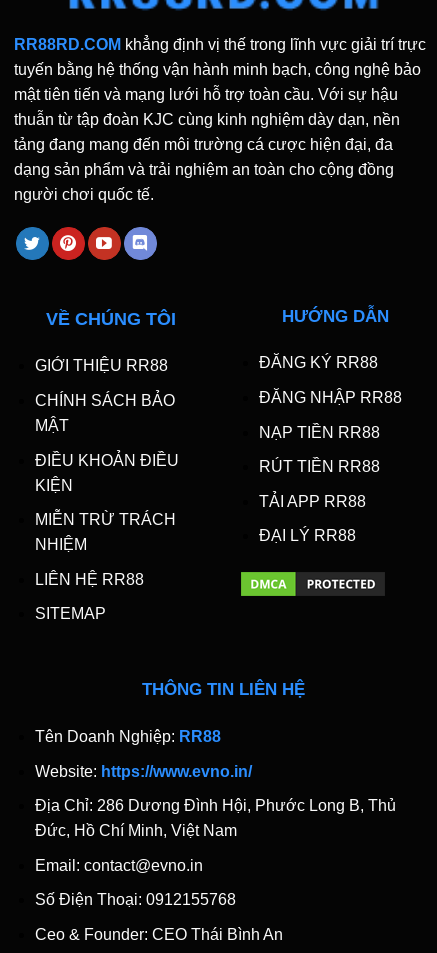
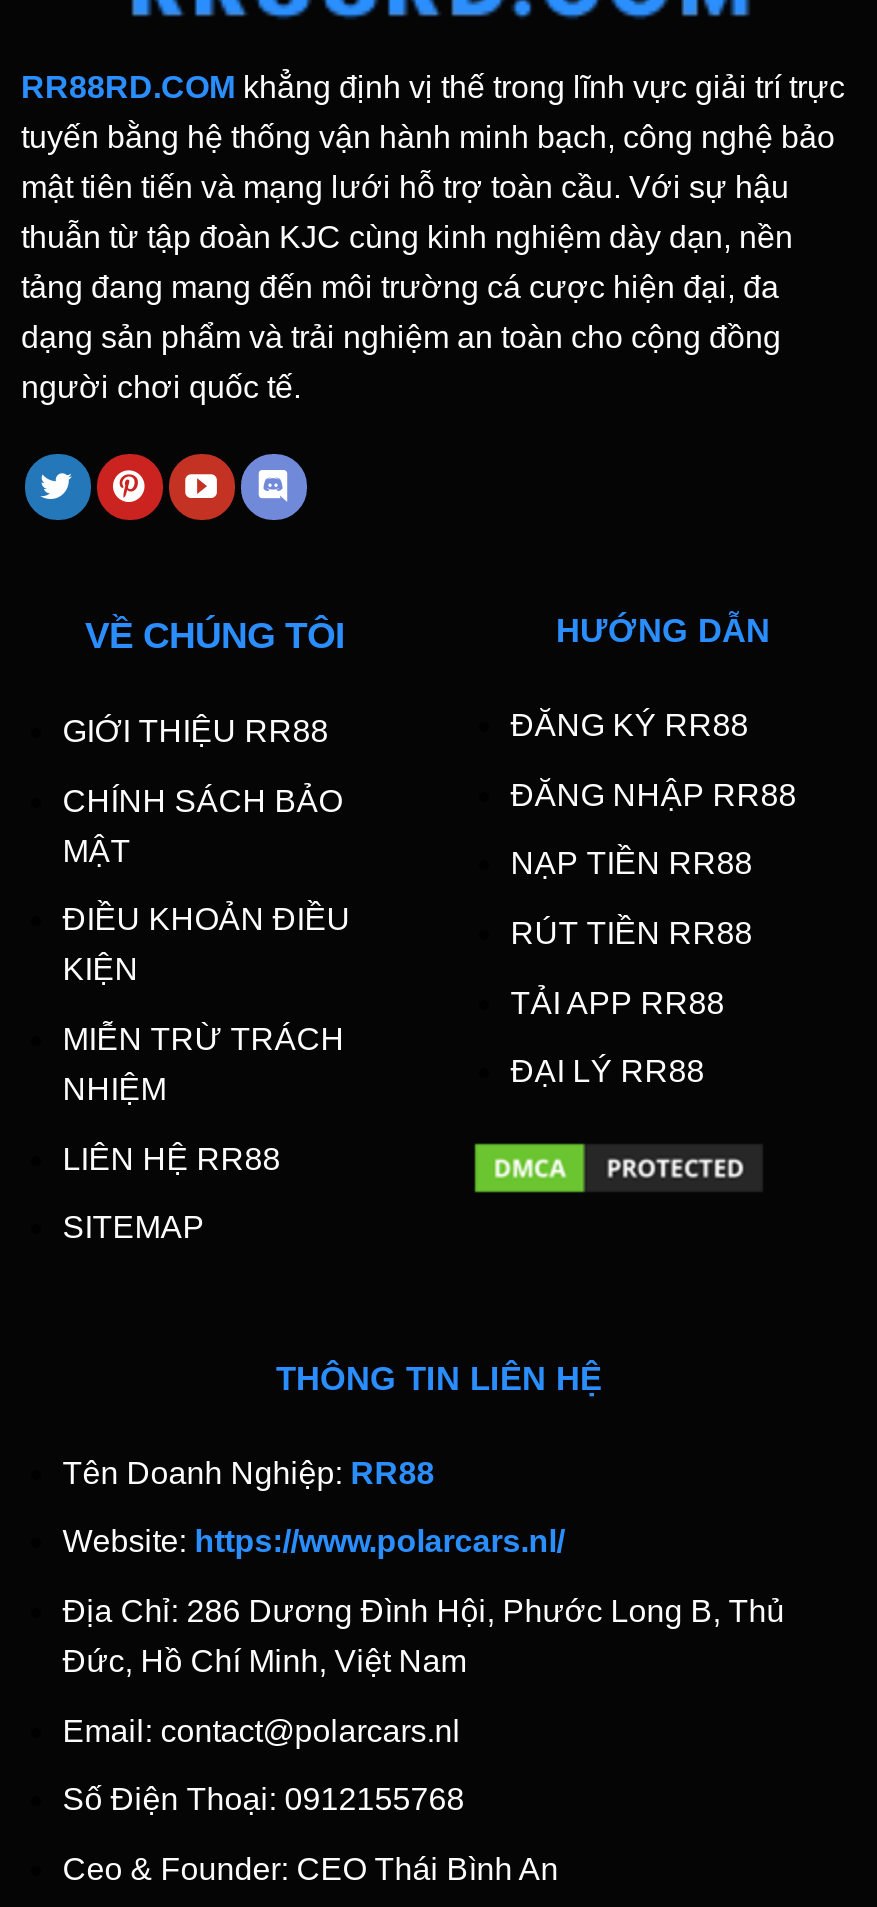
- Website: https://www.evno.in/
+ Website: https://www.polarcars.nl/

- Email: contact@evno.in
+ Email: contact@polarcars.nl
